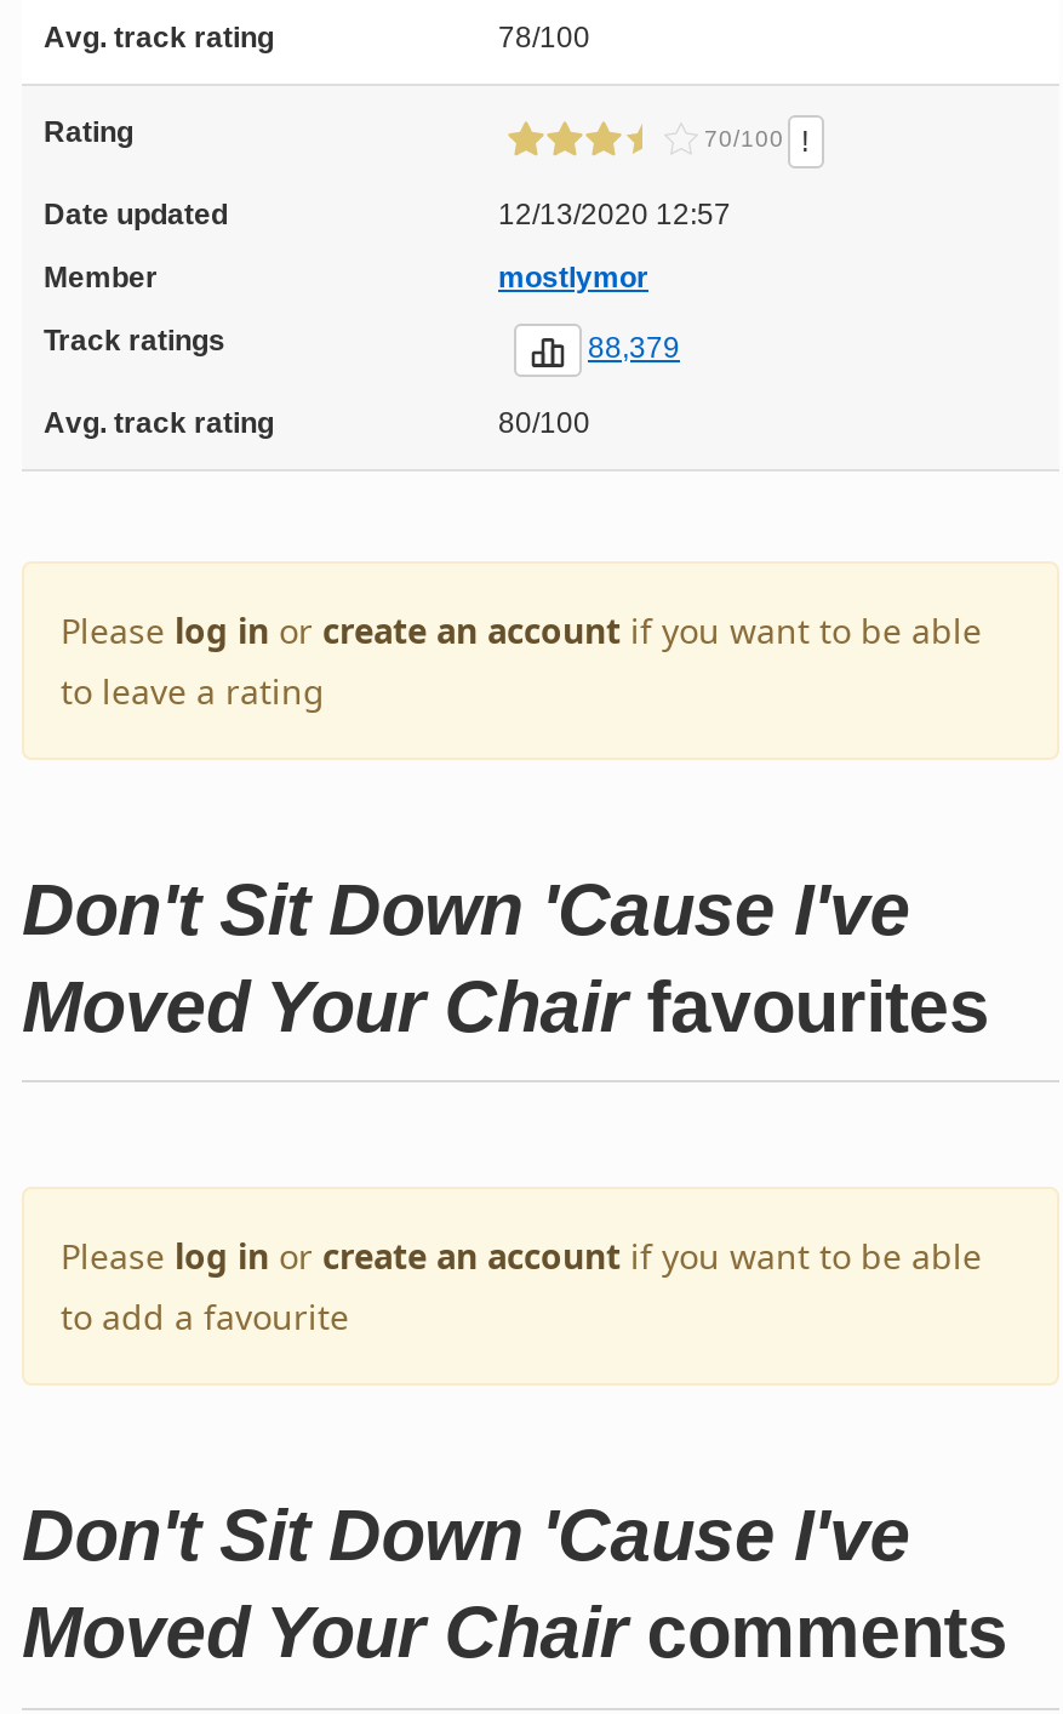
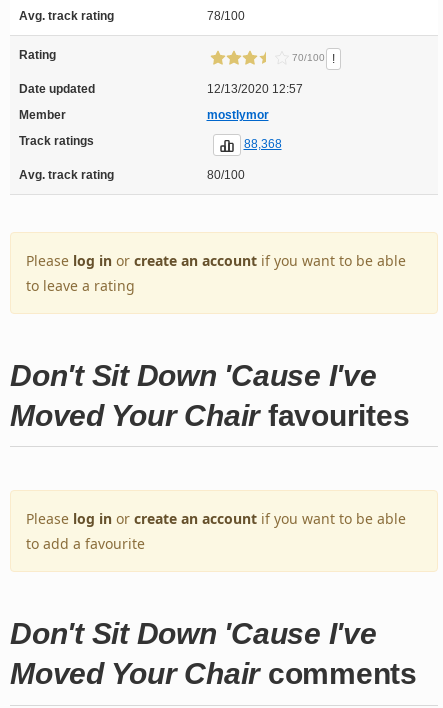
- 88,379
+ 88,368
